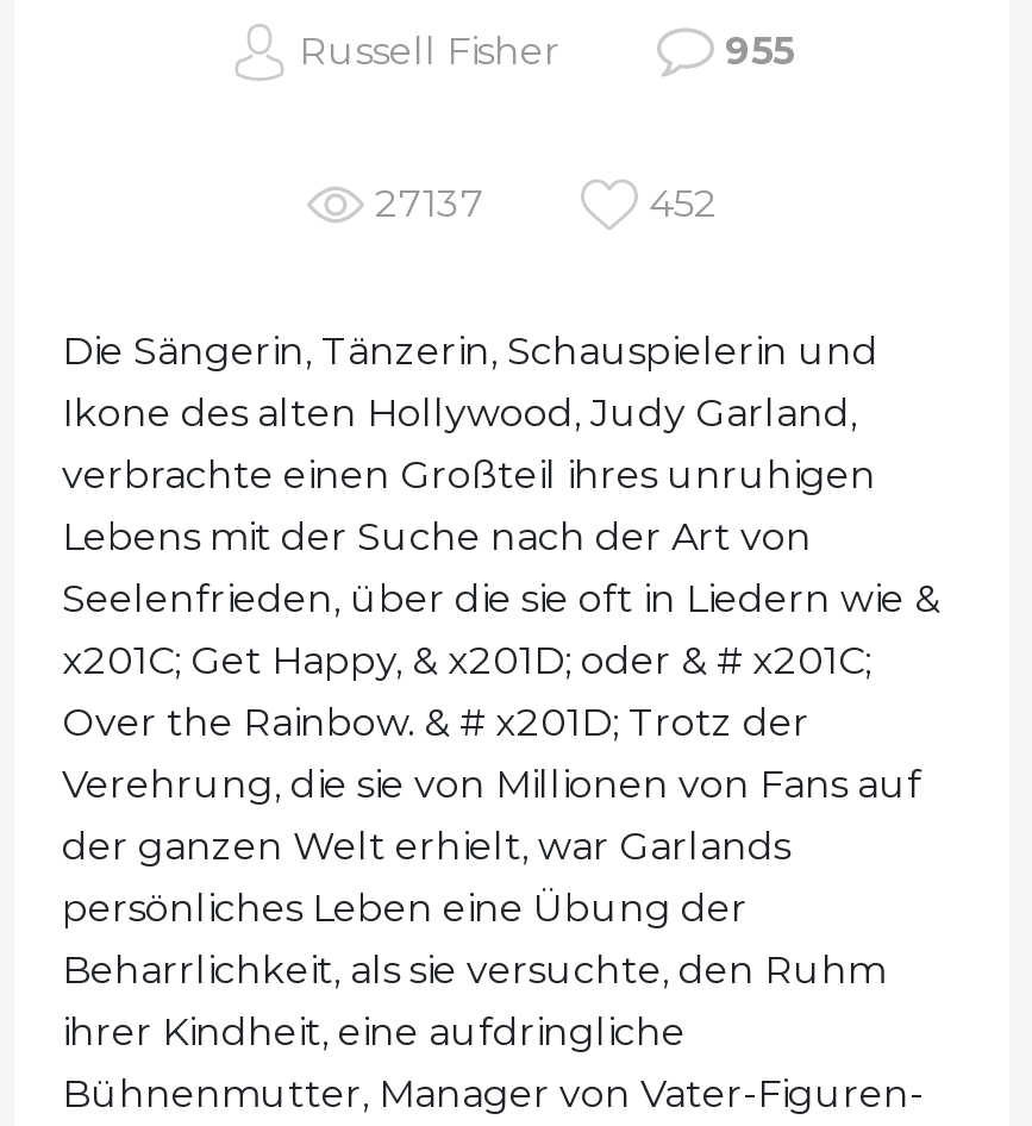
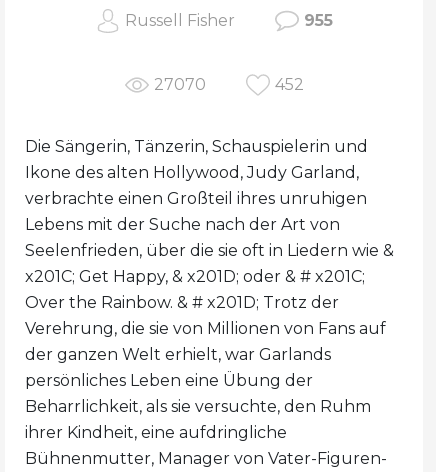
- 27137
+ 27070
